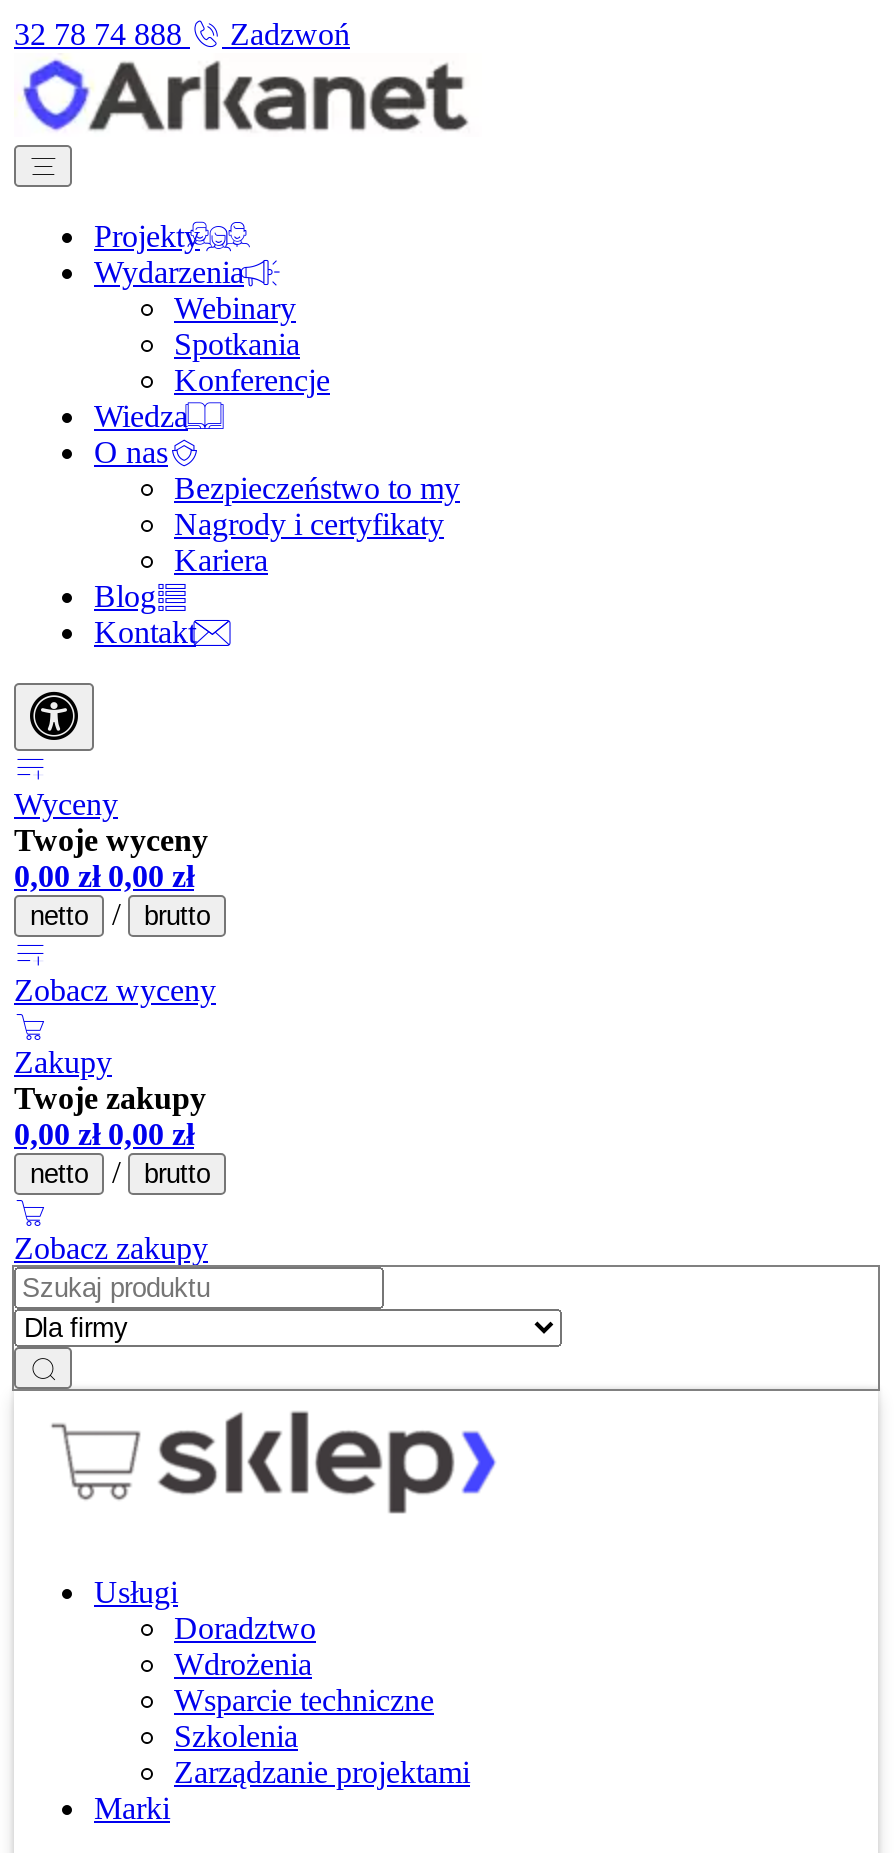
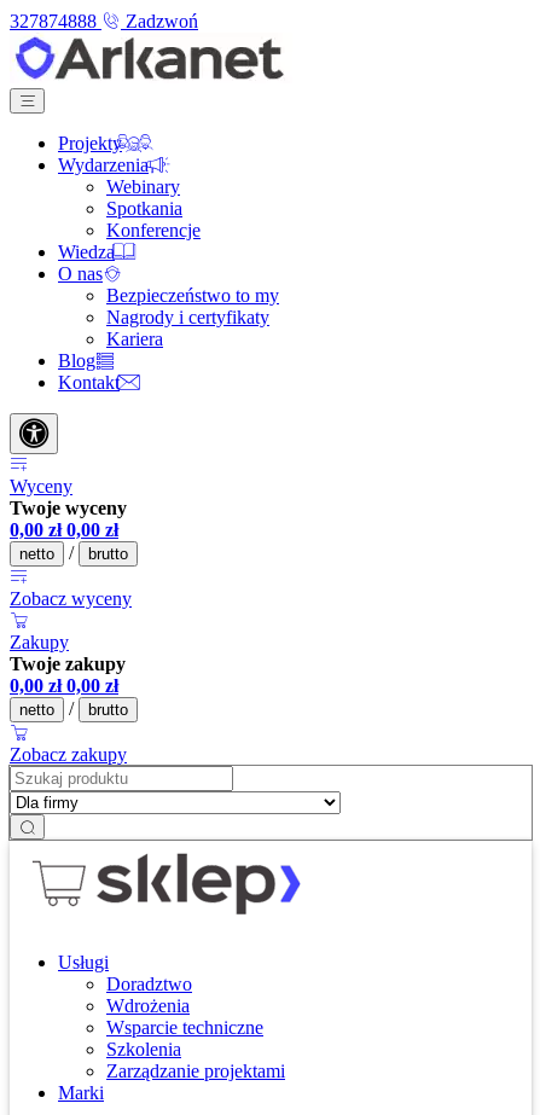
- 32 78 74 888 Zadzwoń
+ 327874888 Zadzwoń
